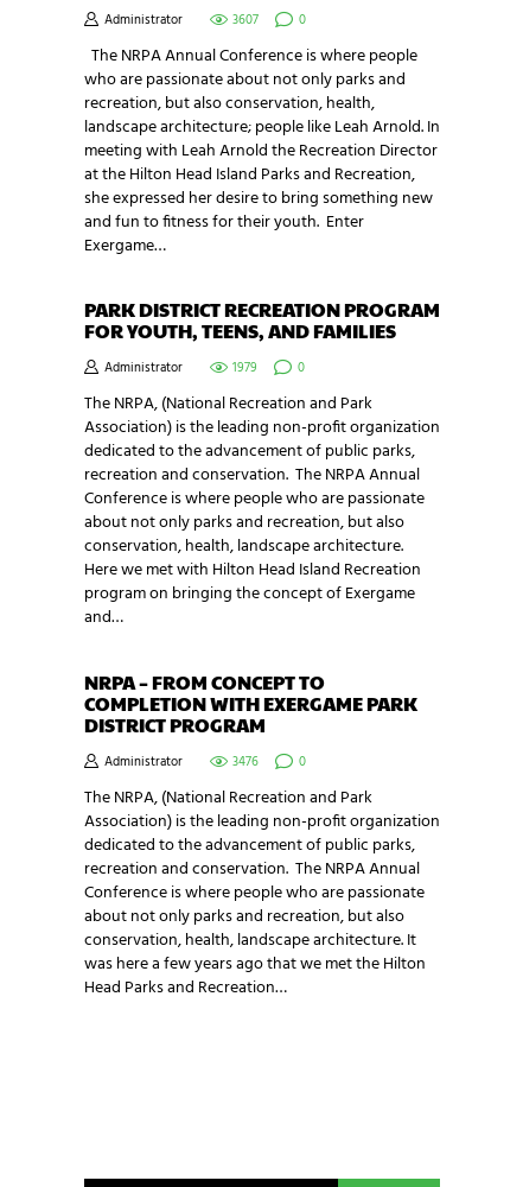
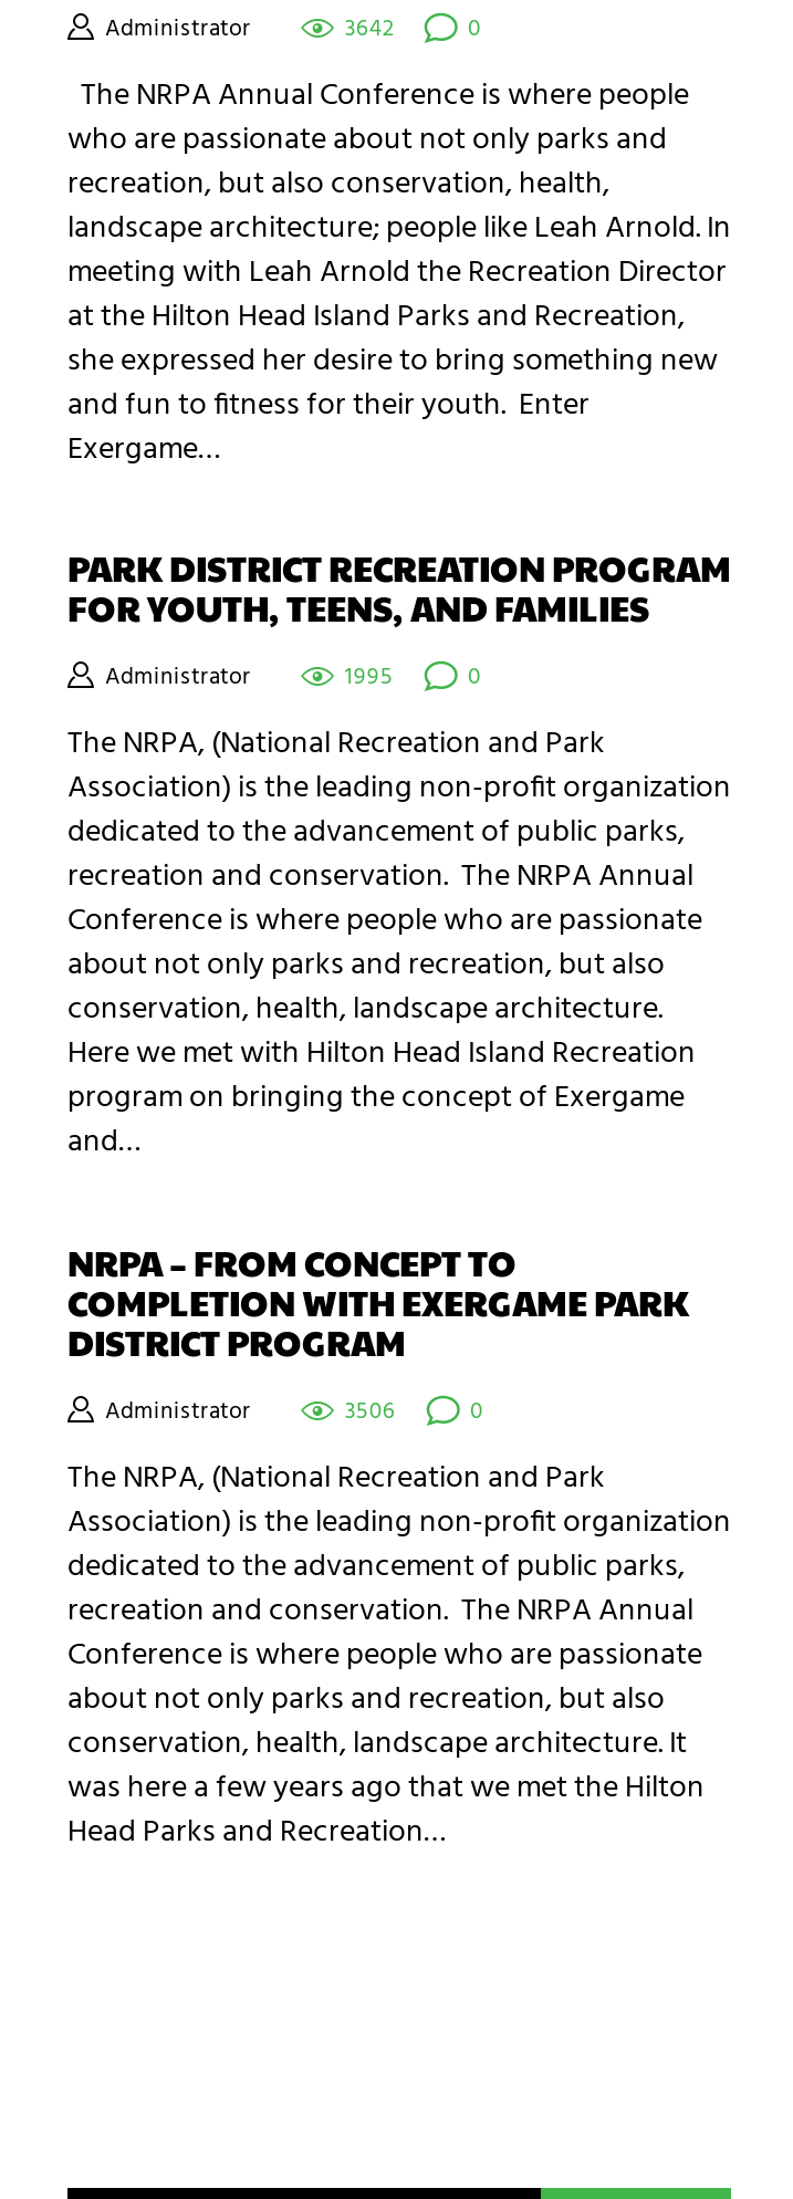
- 3607 0
+ 3642 0

- 1979 0
+ 1995 0

- 3476 0
+ 3506 0
